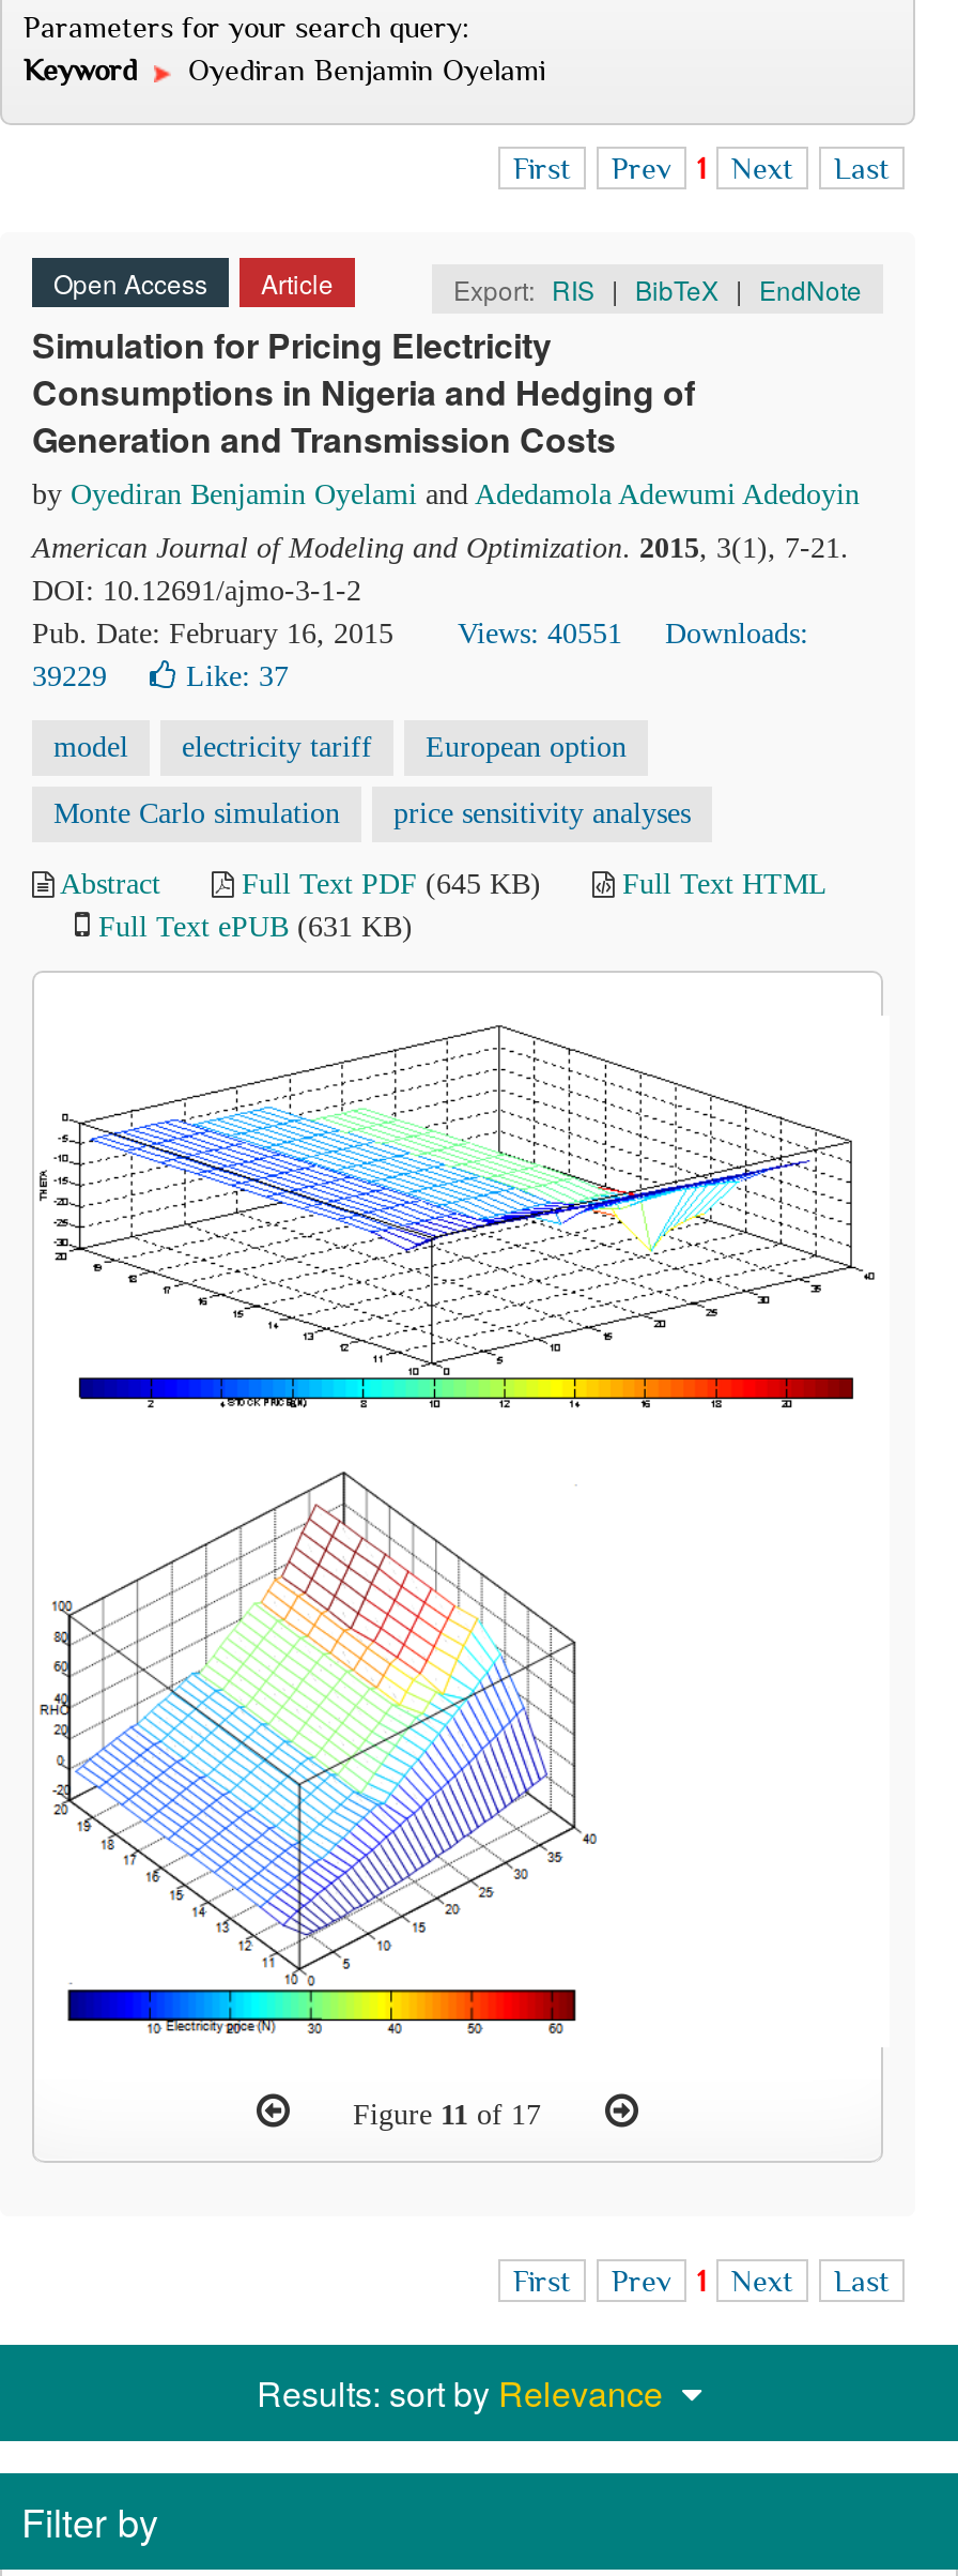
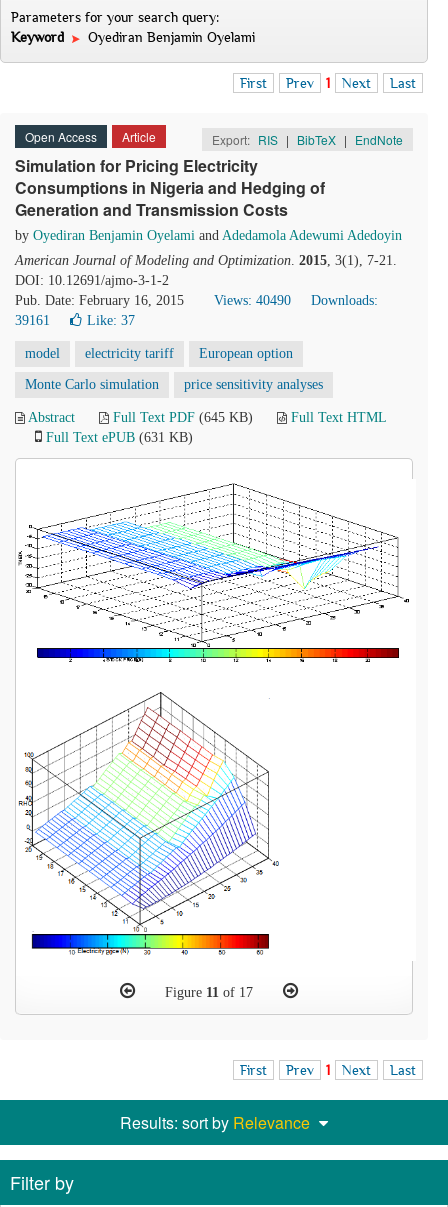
- Pub. Date: February 16, 2015 Views: 40551 Downloads:
+ Pub. Date: February 16, 2015 Views: 40490 Downloads:

- 39229
+ 39161
